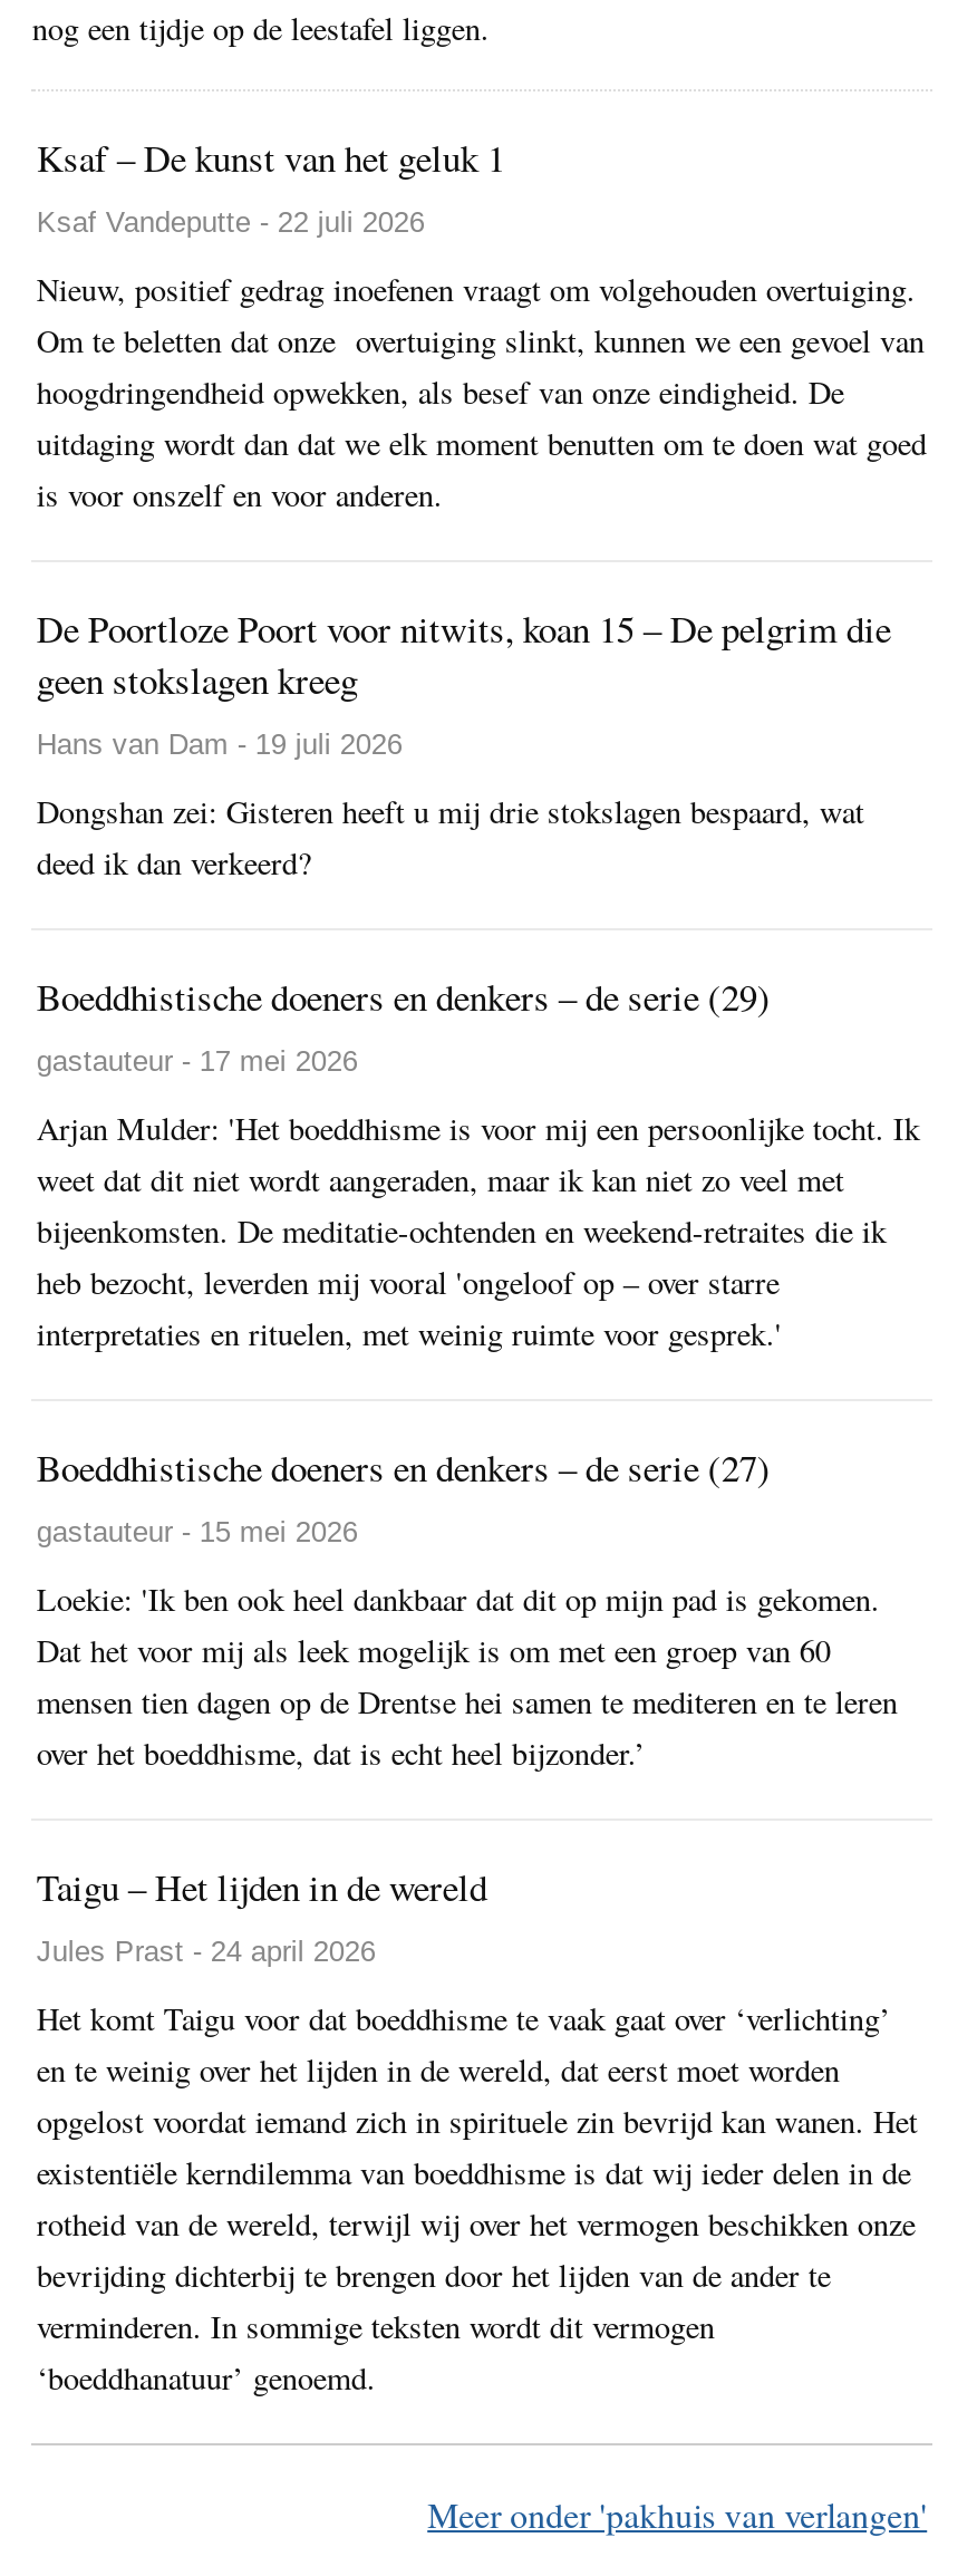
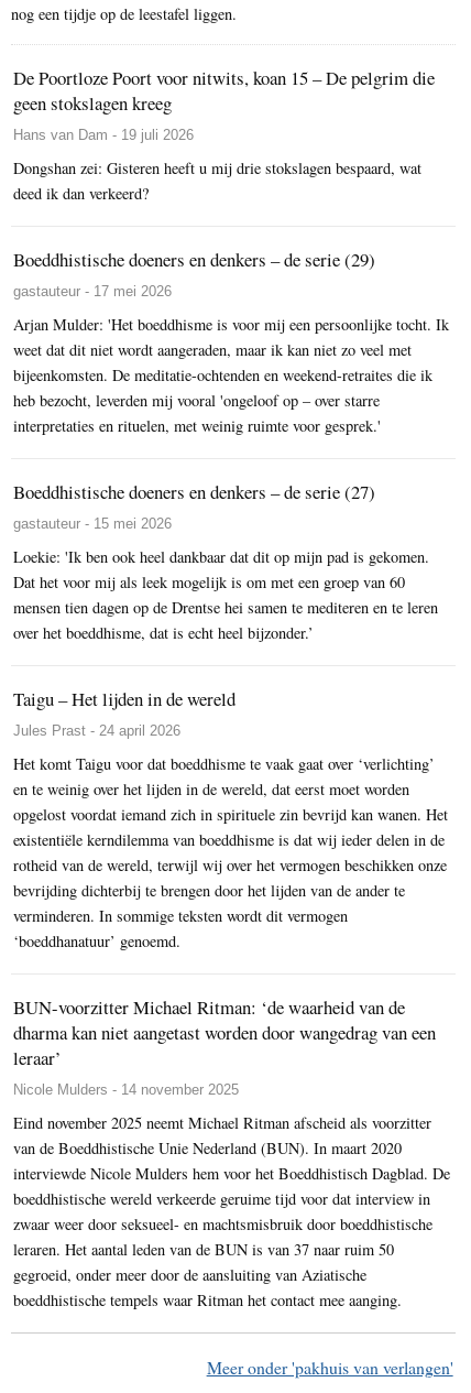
- Ksaf – De kunst van het geluk 1
- Ksaf Vandeputte - 22 juli 2026
- Nieuw, positief gedrag inoefenen vraagt om volgehouden overtuiging.
- Om te beletten dat onze overtuiging slinkt, kunnen we een gevoel van
- hoogdringendheid opwekken, als besef van onze eindigheid. De
- uitdaging wordt dan dat we elk moment benutten om te doen wat goed
- is voor onszelf en voor anderen.

moved up: De Poortloze Poort voor nitwits, koan 15 – De pelgrim die | geen stokslagen kreeg | Hans van Dam - 19 juli 2026 | ... | verminderen. In sommige teksten wordt dit vermogen | ‘boeddhanatuur’ genoemd.

+ BUN-voorzitter Michael Ritman: ‘de waarheid van de
+ dharma kan niet aangetast worden door wangedrag van een
+ leraar’
+ Nicole Mulders - 14 november 2025
+ Eind november 2025 neemt Michael Ritman afscheid als voorzitter
+ van de Boeddhistische Unie Nederland (BUN). In maart 2020
+ interviewde Nicole Mulders hem voor het Boeddhistisch Dagblad. De
+ boeddhistische wereld verkeerde geruime tijd voor dat interview in
+ zwaar weer door seksueel- en machtsmisbruik door boeddhistische
+ leraren. Het aantal leden van de BUN is van 37 naar ruim 50
+ gegroeid, onder meer door de aansluiting van Aziatische
+ boeddhistische tempels waar Ritman het contact mee aanging.
